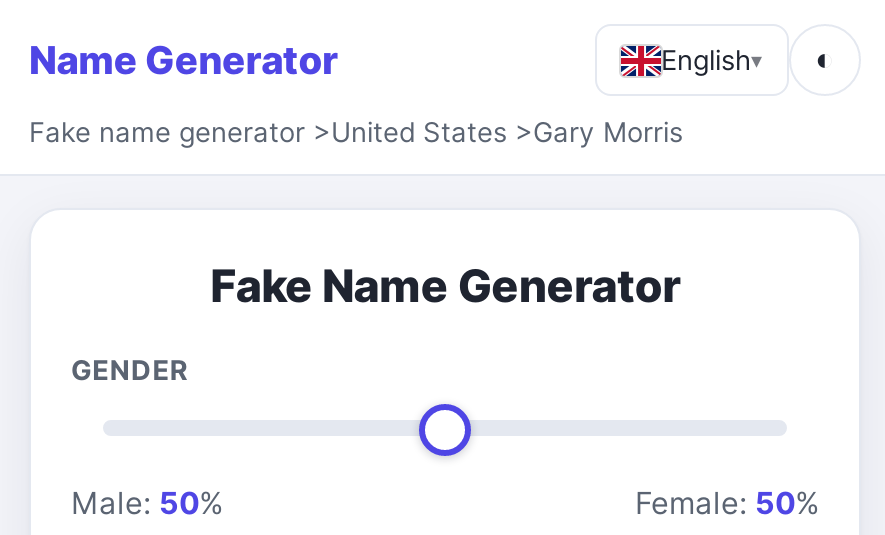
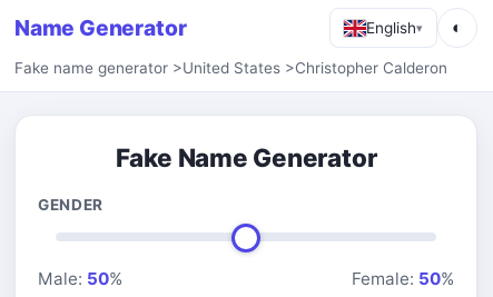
- Fake name generator >United States >Gary Morris
+ Fake name generator >United States >Christopher Calderon
